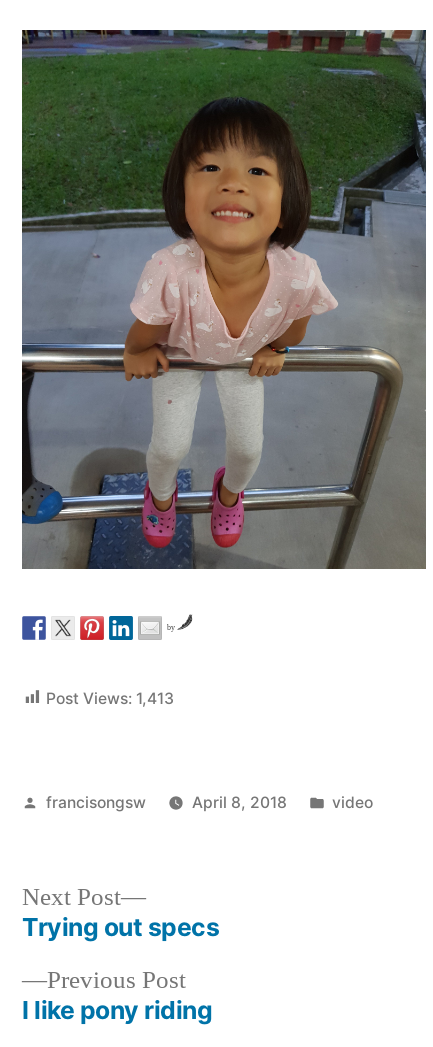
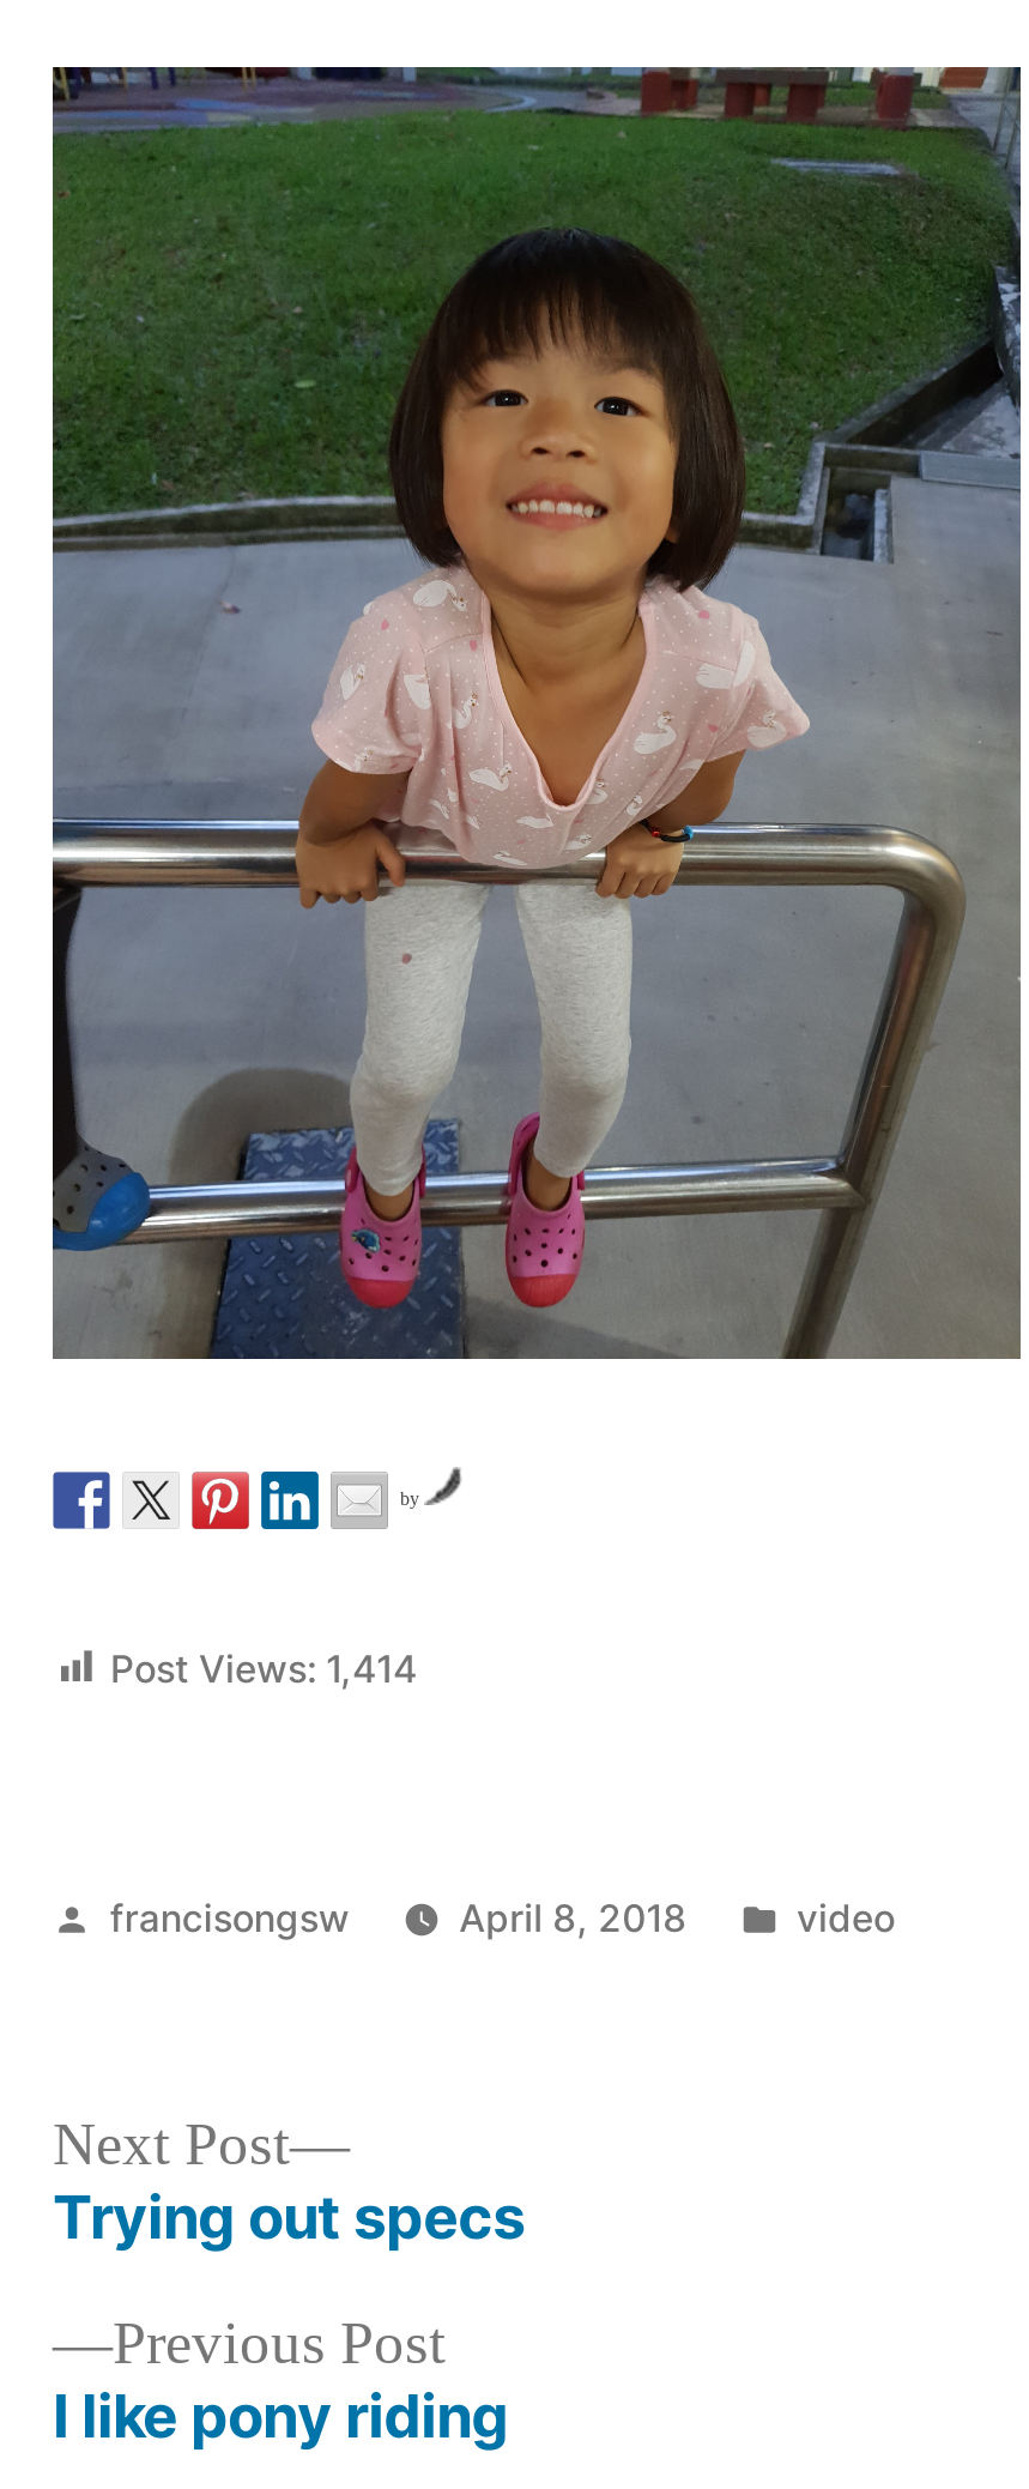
- Post Views: 1,413
+ Post Views: 1,414
